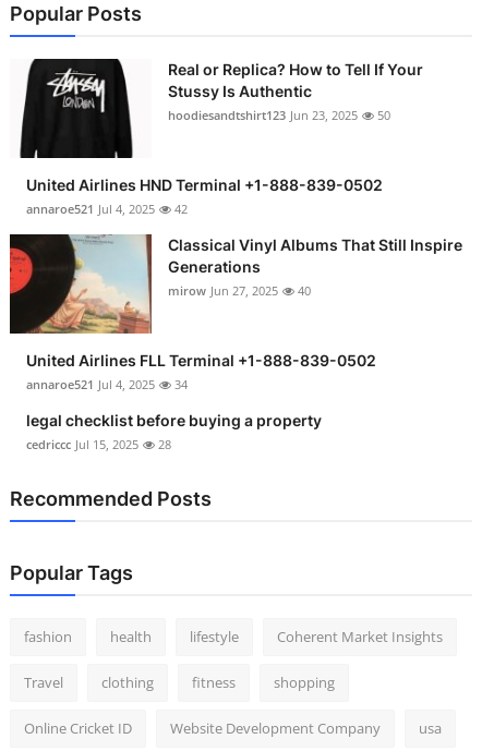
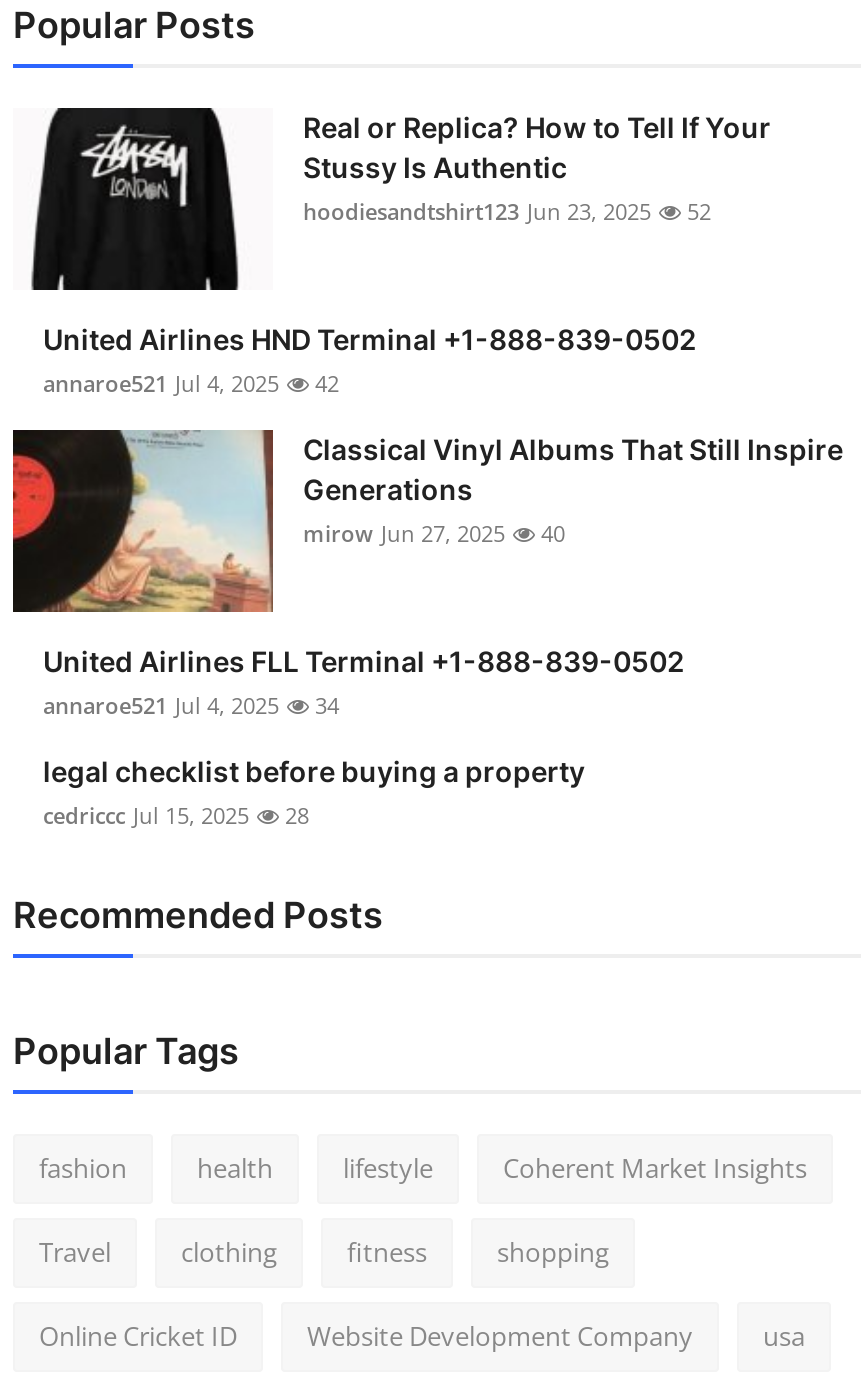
- hoodiesandtshirt123 Jun 23, 2025 50
+ hoodiesandtshirt123 Jun 23, 2025 52
